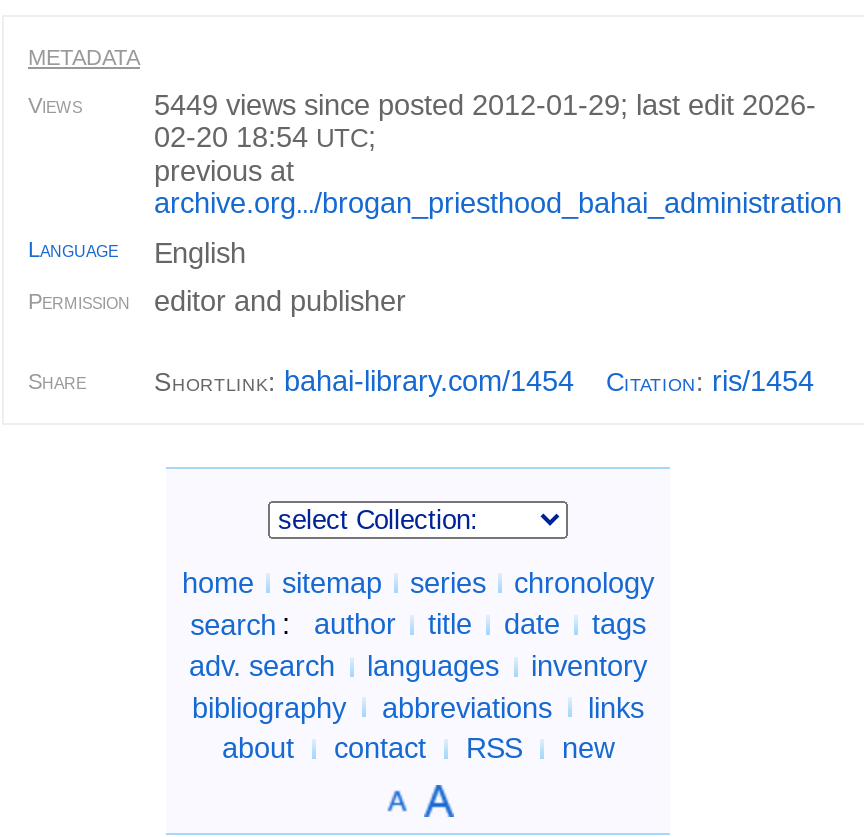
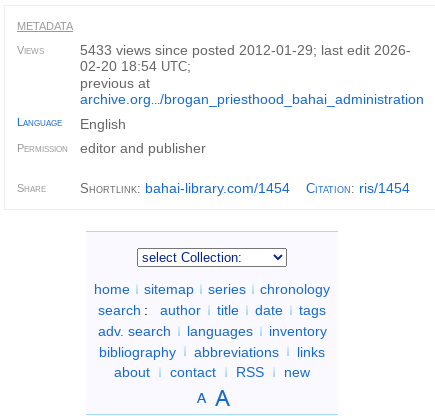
- 5449 views since posted 2012-01-29; last edit 2026-
+ 5433 views since posted 2012-01-29; last edit 2026-
